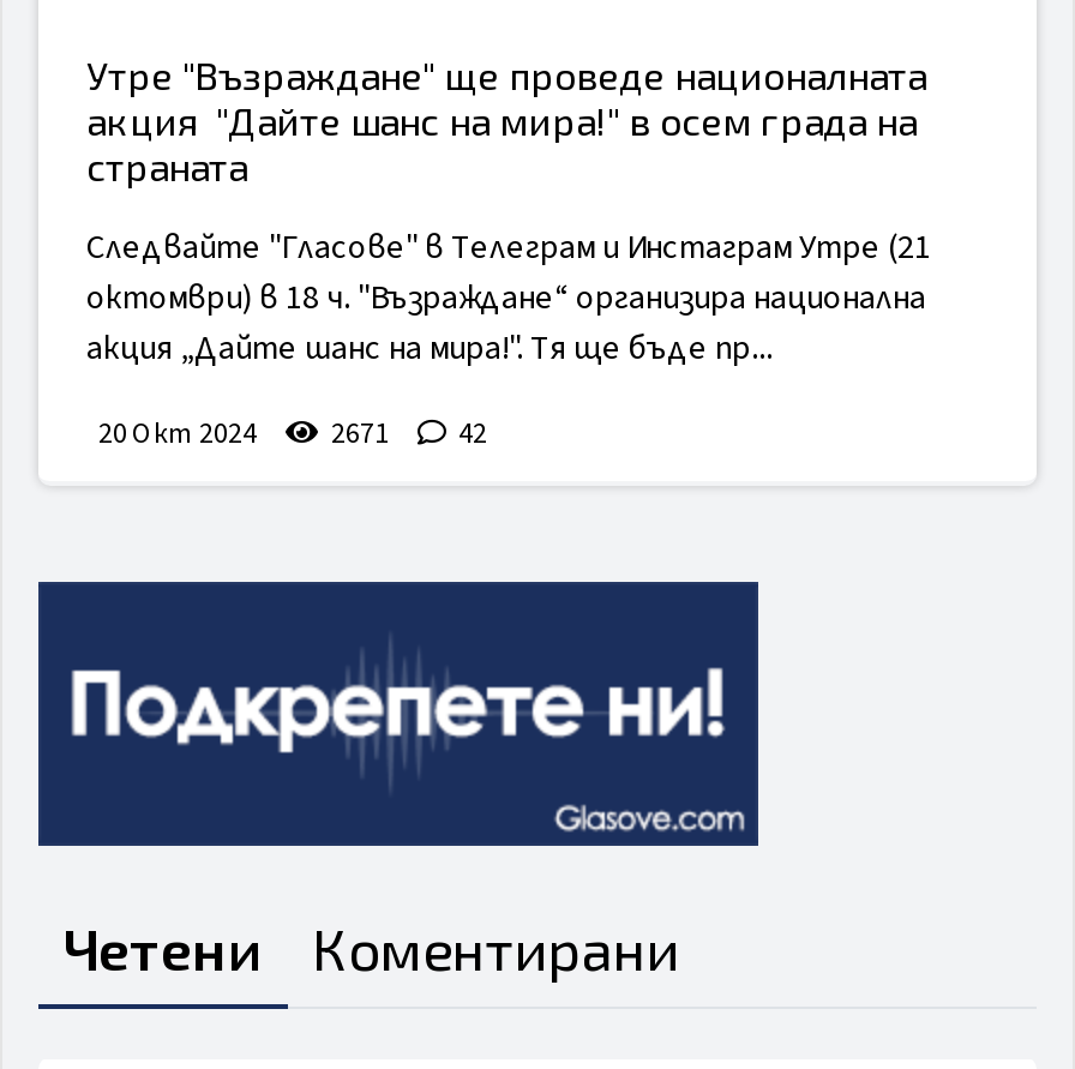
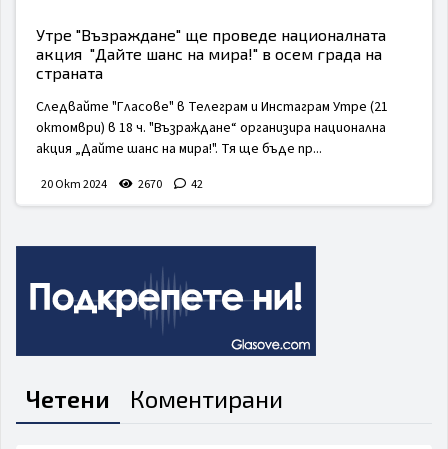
- 20 Окт 2024 2671 42
+ 20 Окт 2024 2670 42
